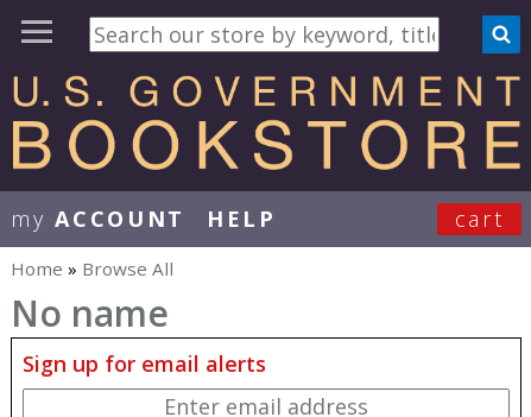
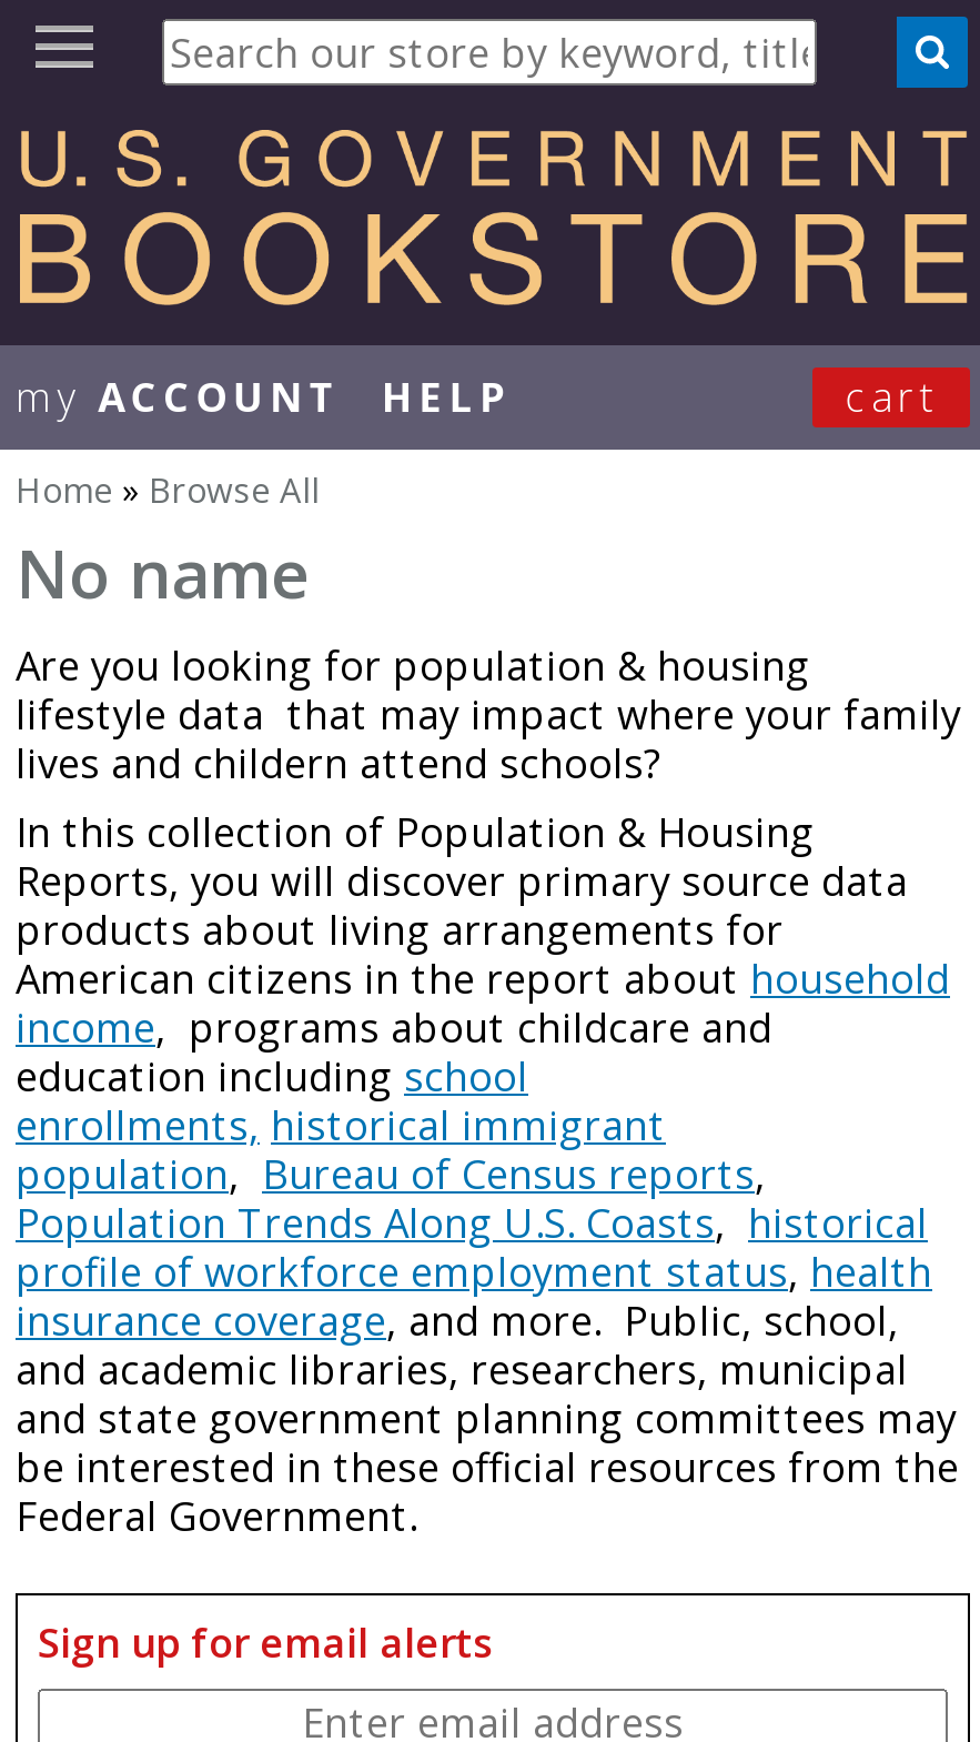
+ Are you looking for population & housing
+ lifestyle data that may impact where your family
+ lives and childern attend schools?
+ In this collection of Population & Housing
+ Reports, you will discover primary source data
+ products about living arrangements for
+ American citizens in the report about household
+ income, programs about childcare and
+ education including school
+ enrollments, historical immigrant
+ population,Bureau of Census reports,
+ Population Trends Along U.S. Coasts,historical
+ profile of workforce employment status,health
+ insurance coverage, and more. Public, school,
+ and academic libraries, researchers, municipal
+ and state government planning committees may
+ be interested in these official resources from the
+ Federal Government.
